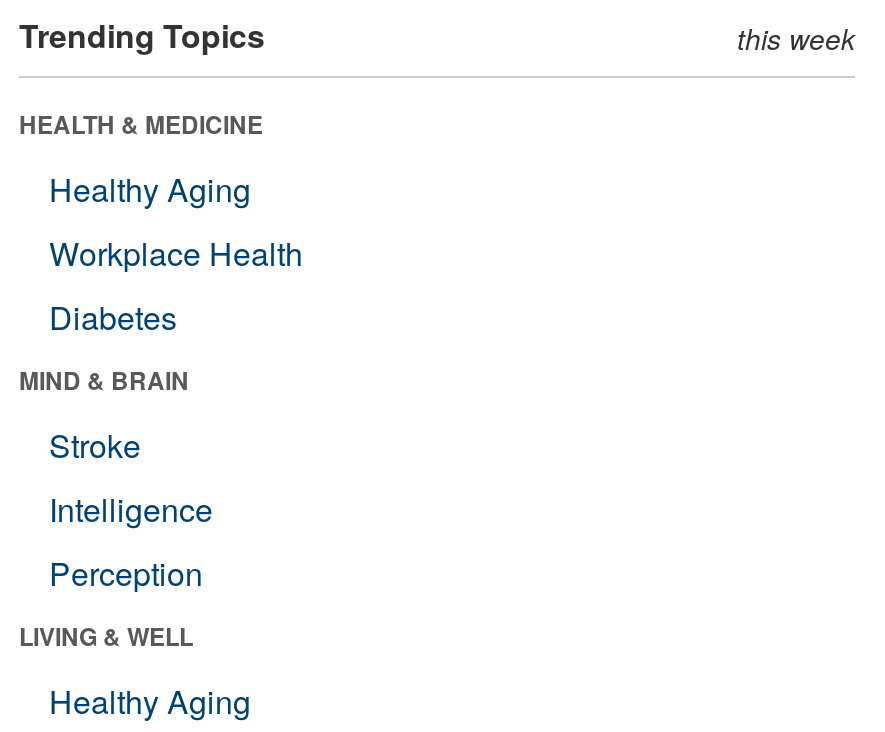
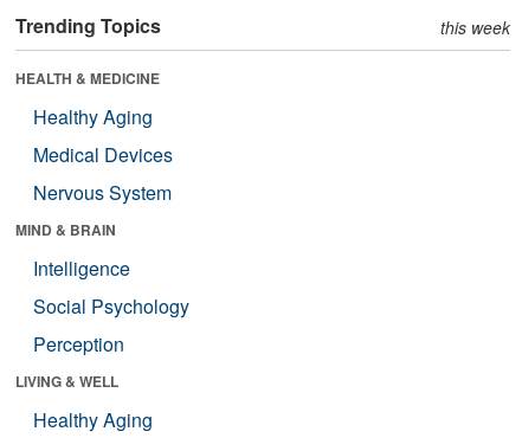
- Workplace Health
- Diabetes
+ Medical Devices
+ Nervous System

- Stroke

moved up: Intelligence

+ Social Psychology
